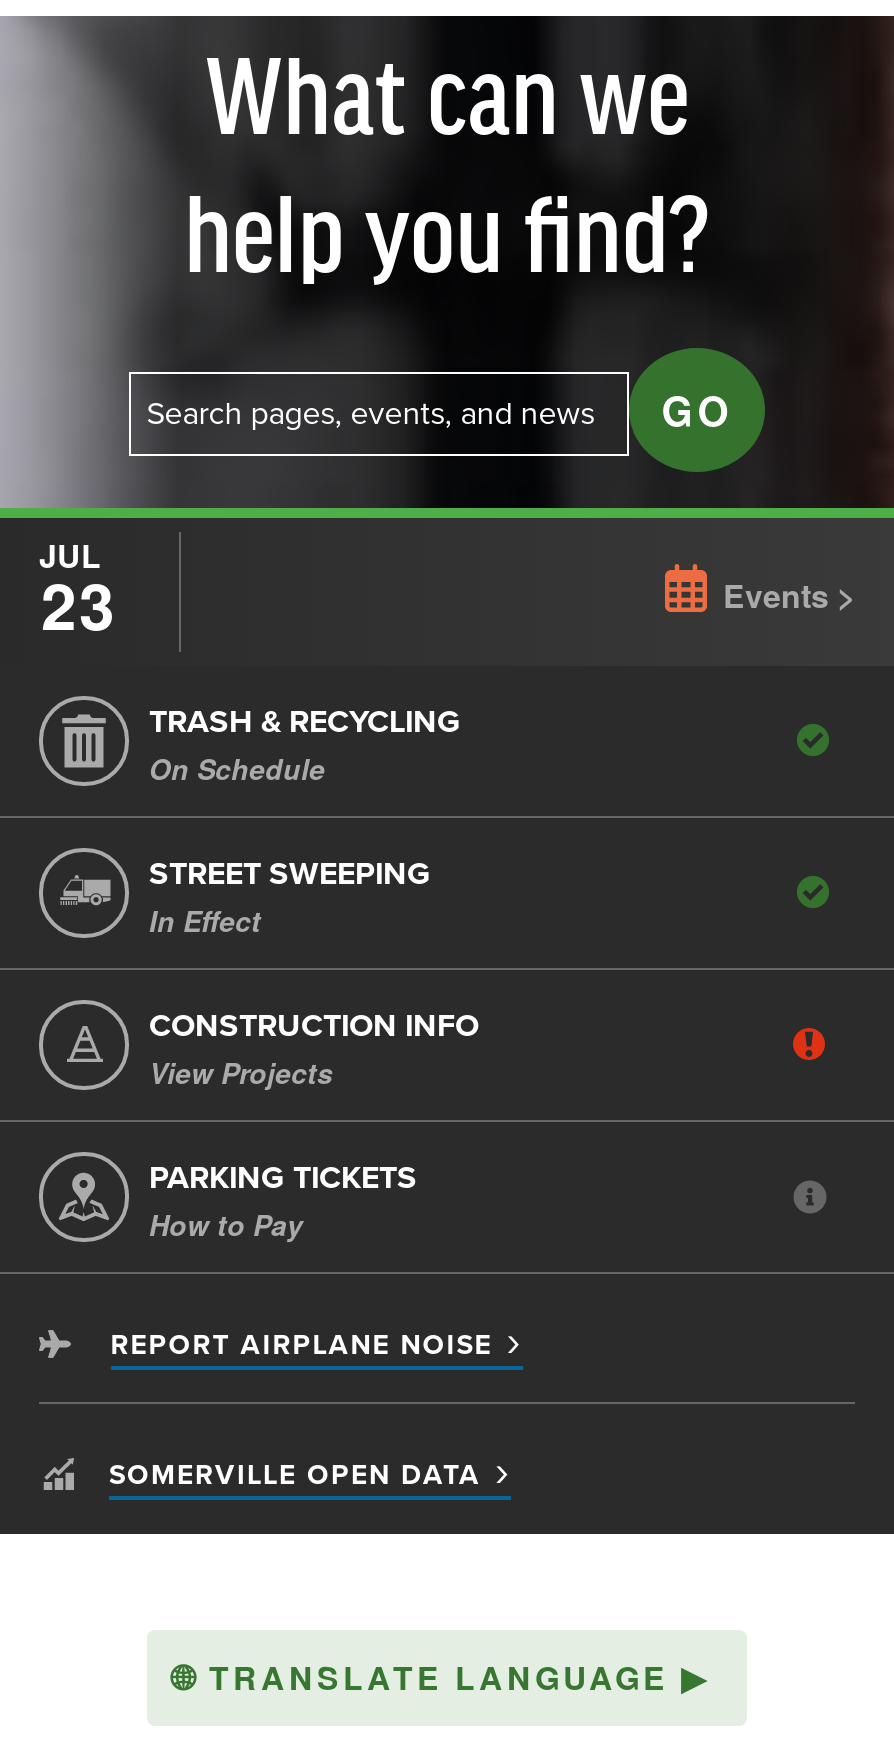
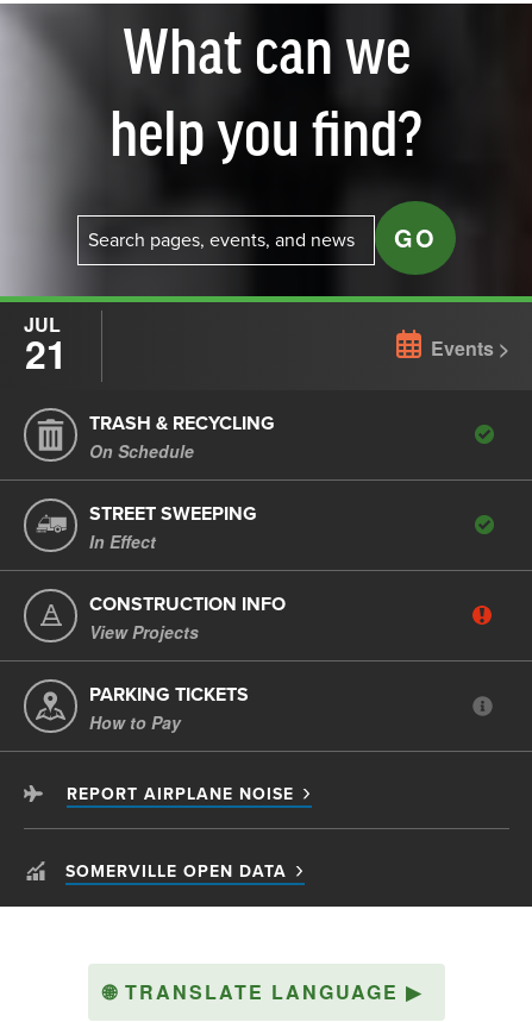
- 23
+ 21
